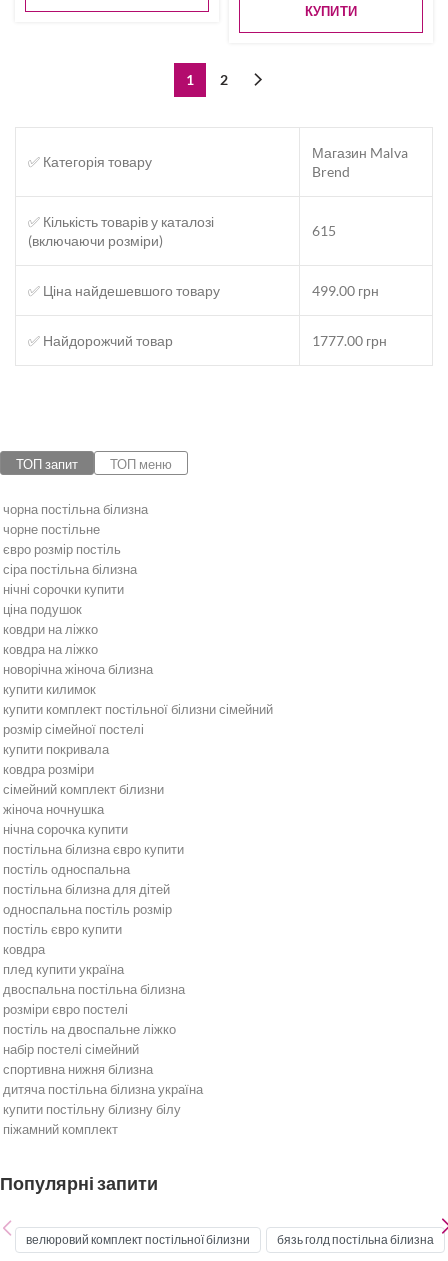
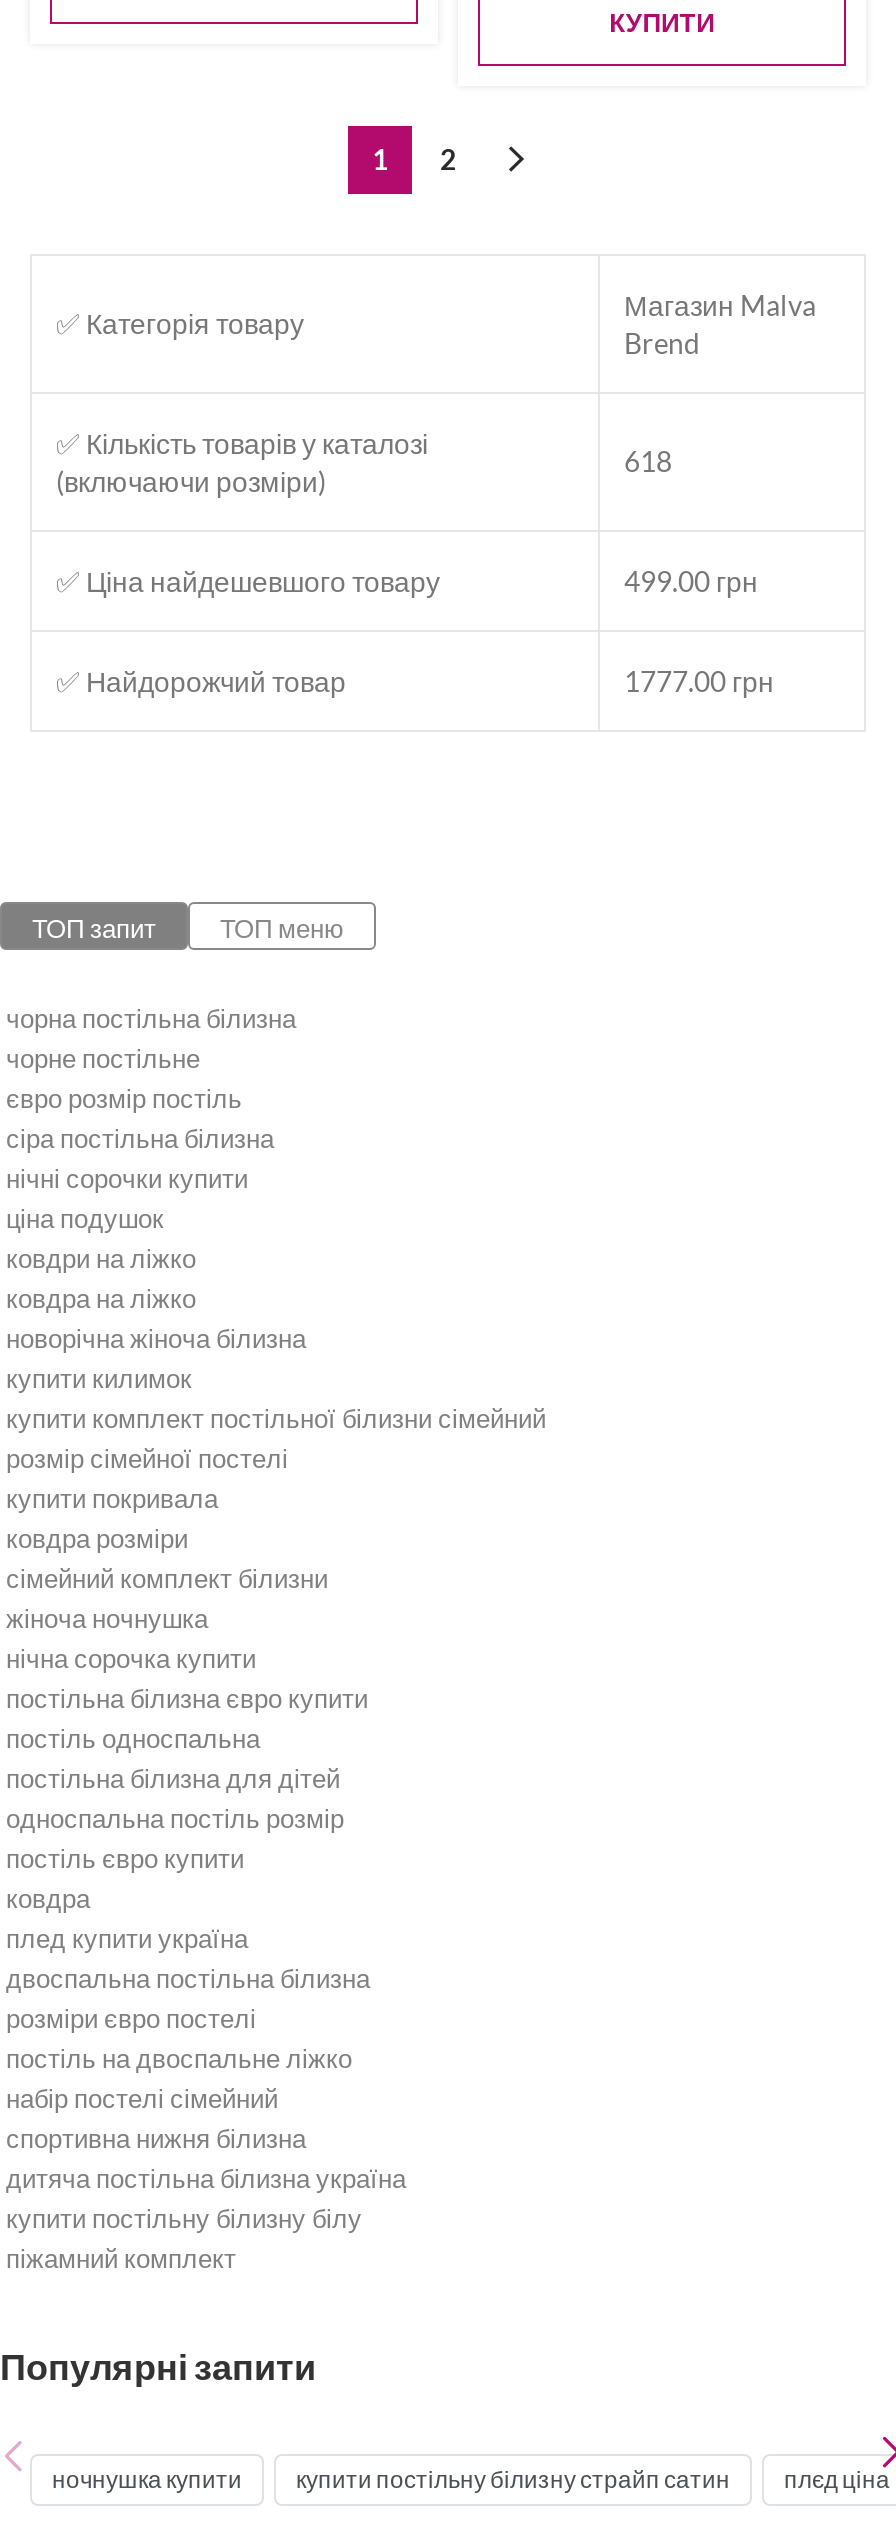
- 615
+ 618

- велюровий комплект постільної білизни
- бязь голд постільна білизна
+ ночнушка купити
+ купити постільну білизну страйп сатин
+ плєд ціна
